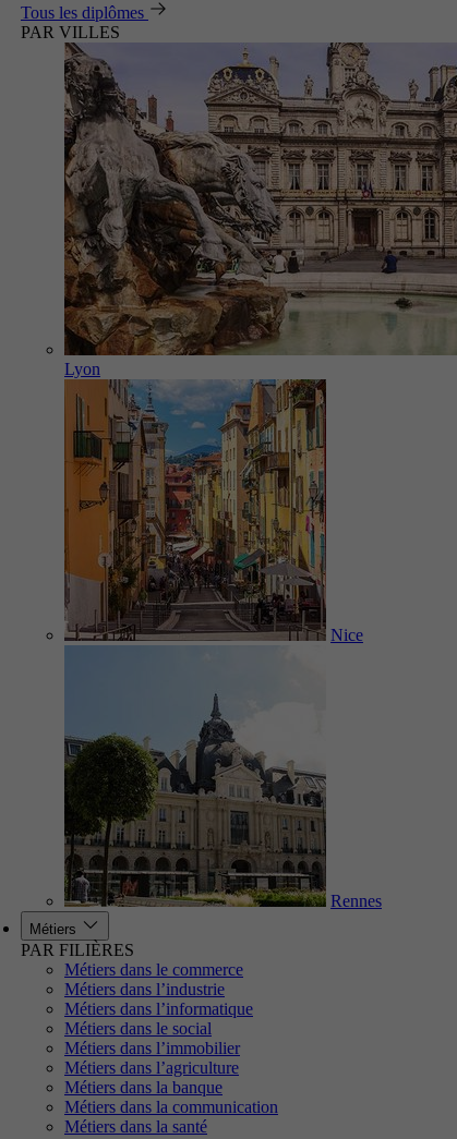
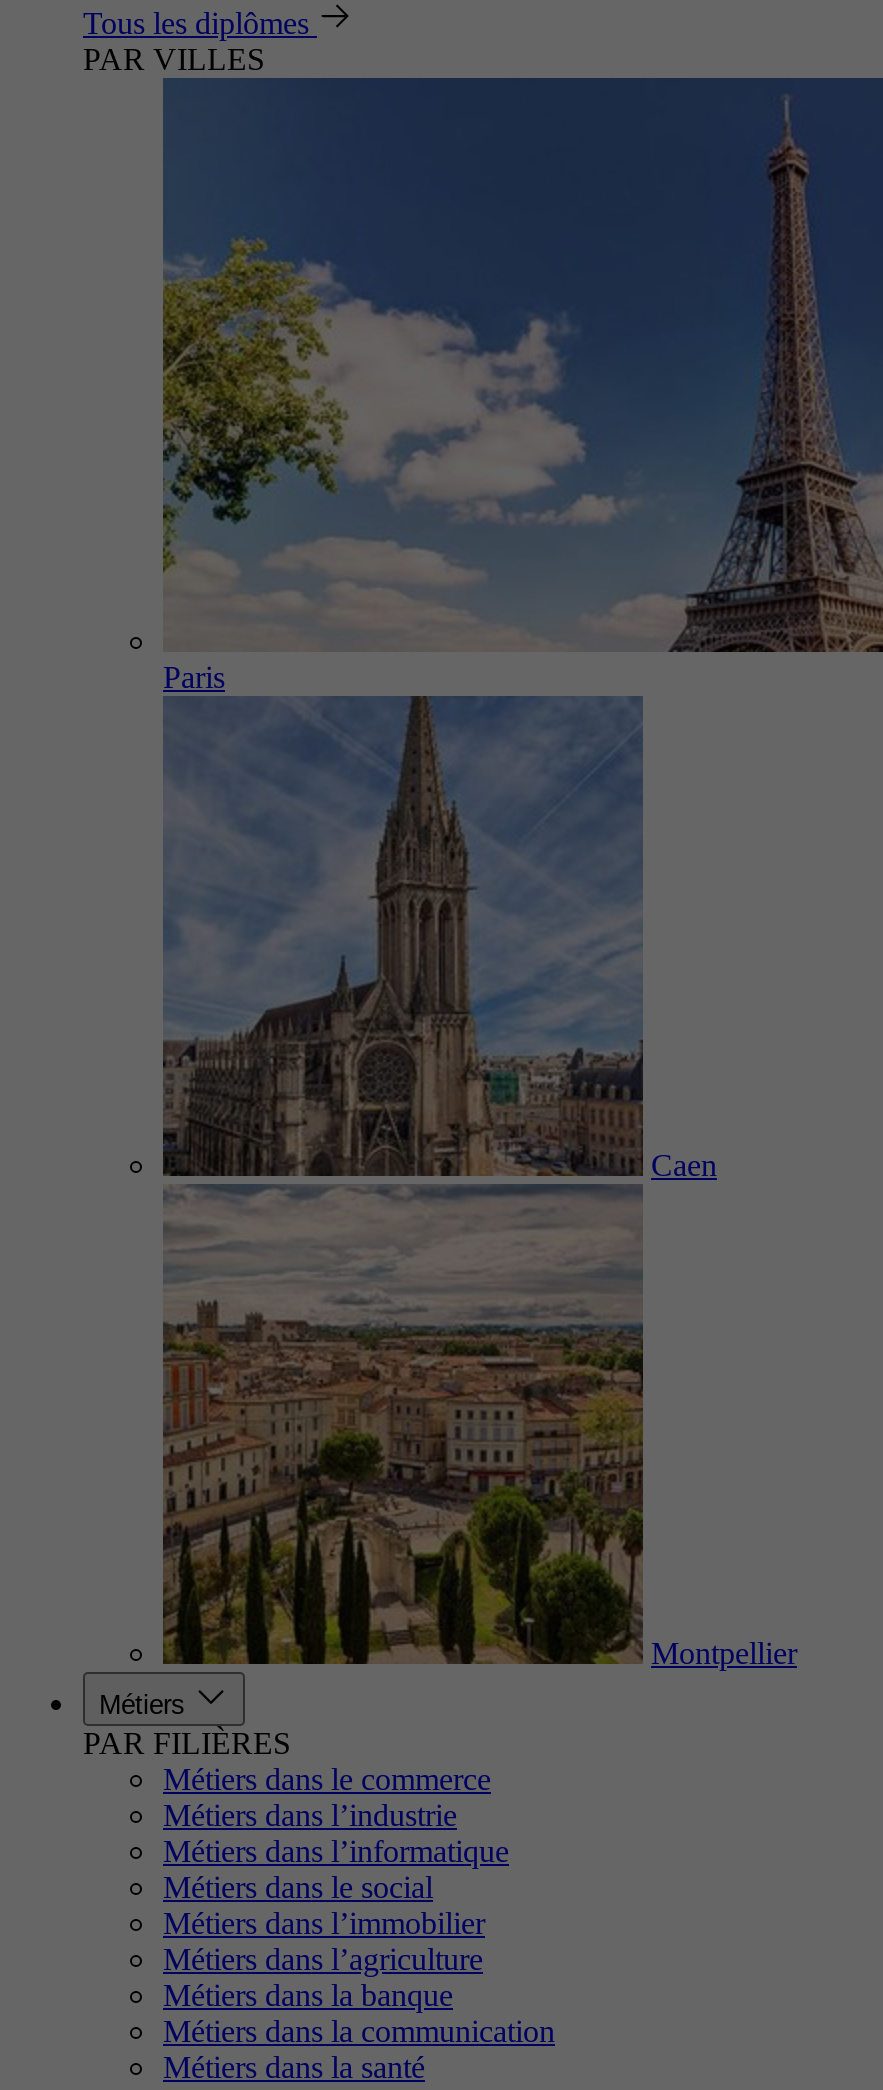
- [image]
- Lyon
+ [image]
+ Paris

- [image]
- Nice
+ [image]
+ Caen

- Rennes
+ Montpellier
